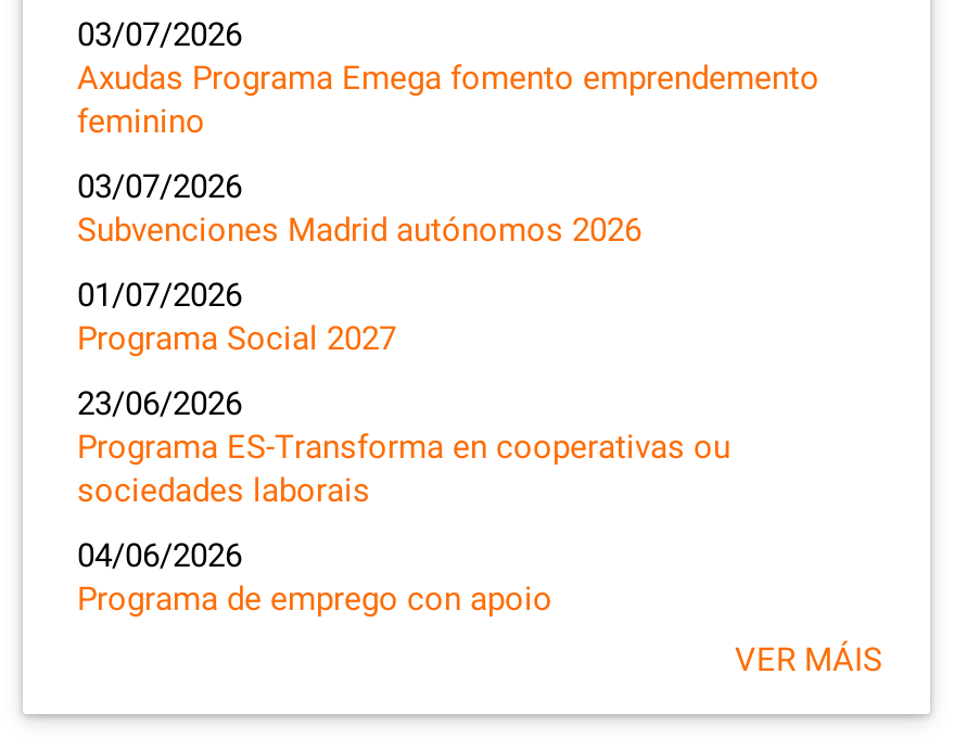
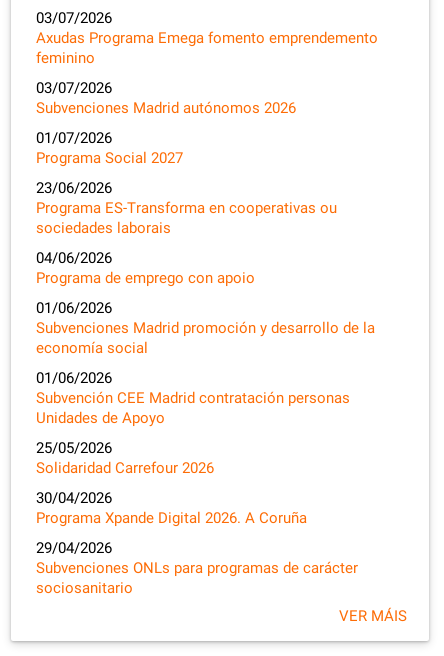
+ 01/06/2026
+ Subvenciones Madrid promoción y desarrollo de la
+ economía social
+ 01/06/2026
+ Subvención CEE Madrid contratación personas
+ Unidades de Apoyo
+ 25/05/2026
+ Solidaridad Carrefour 2026
+ 30/04/2026
+ Programa Xpande Digital 2026. A Coruña
+ 29/04/2026
+ Subvenciones ONLs para programas de carácter
+ sociosanitario
